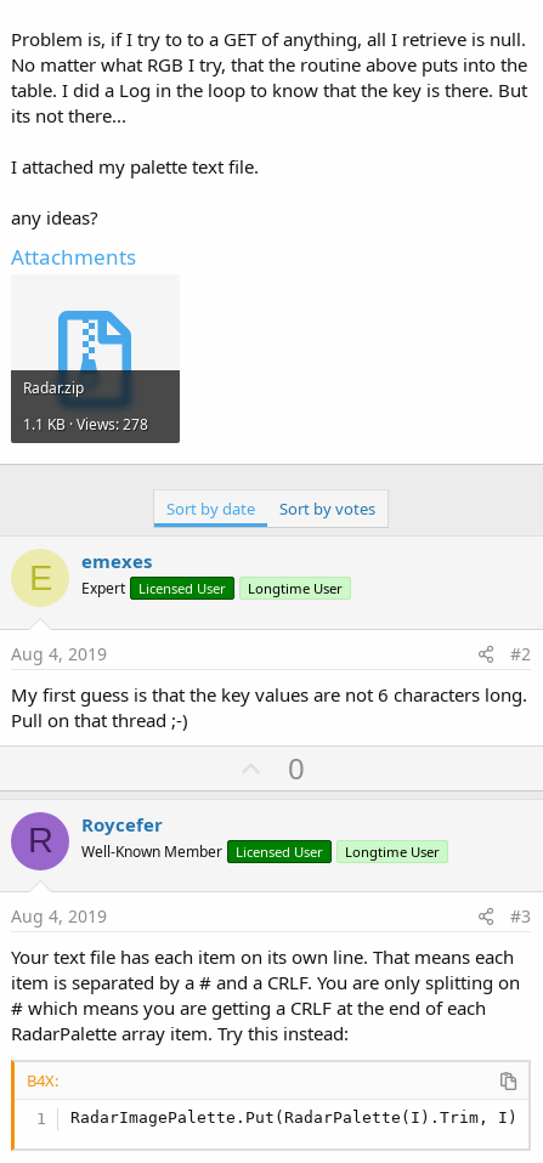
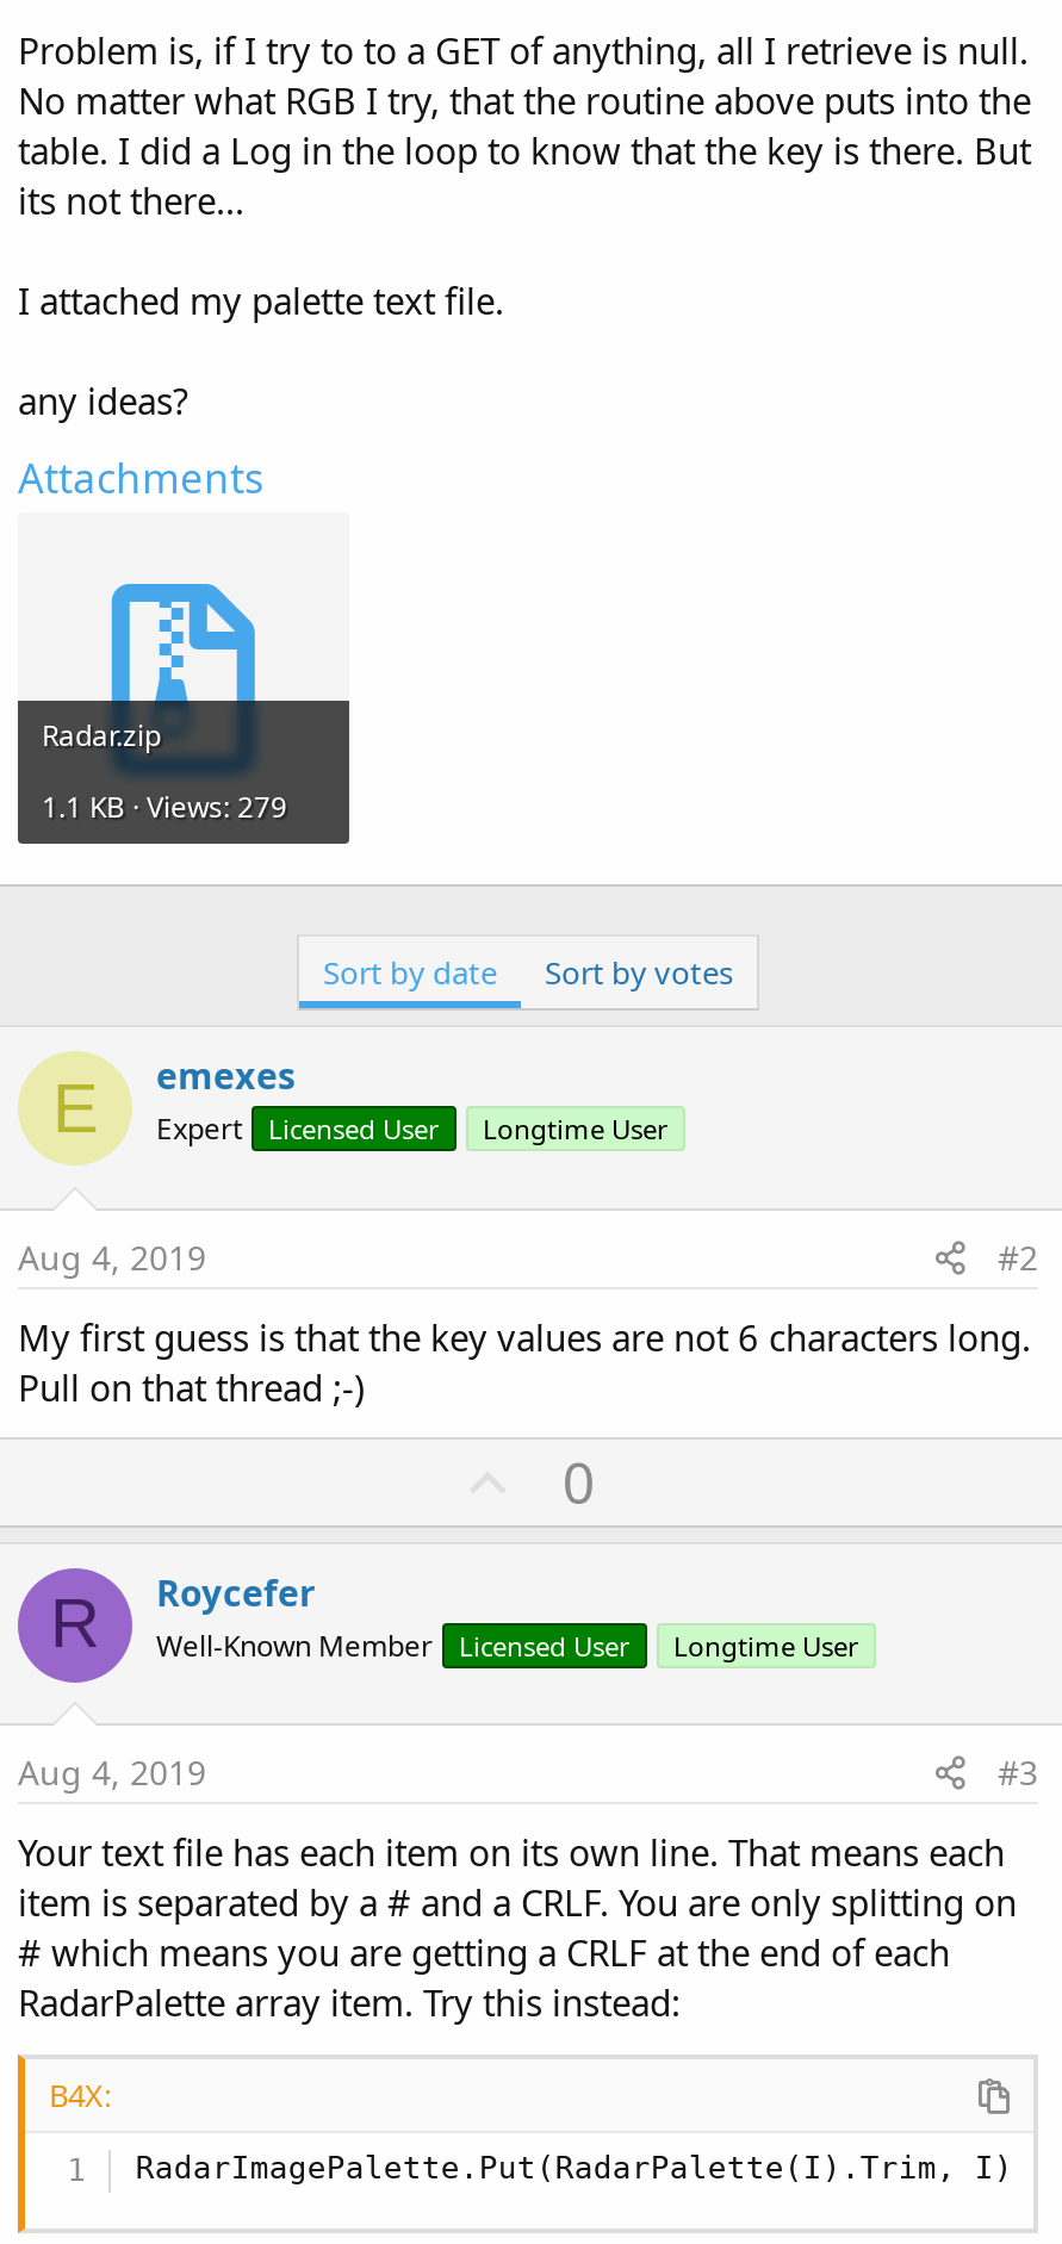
- 1.1 KB · Views: 278
+ 1.1 KB · Views: 279
